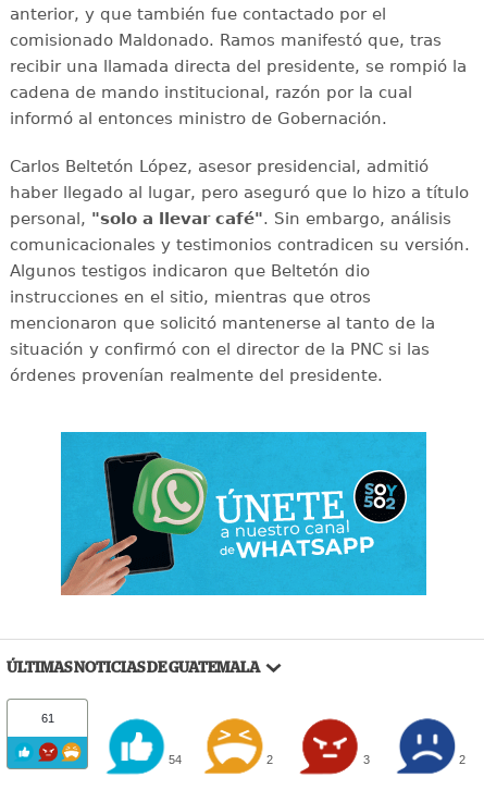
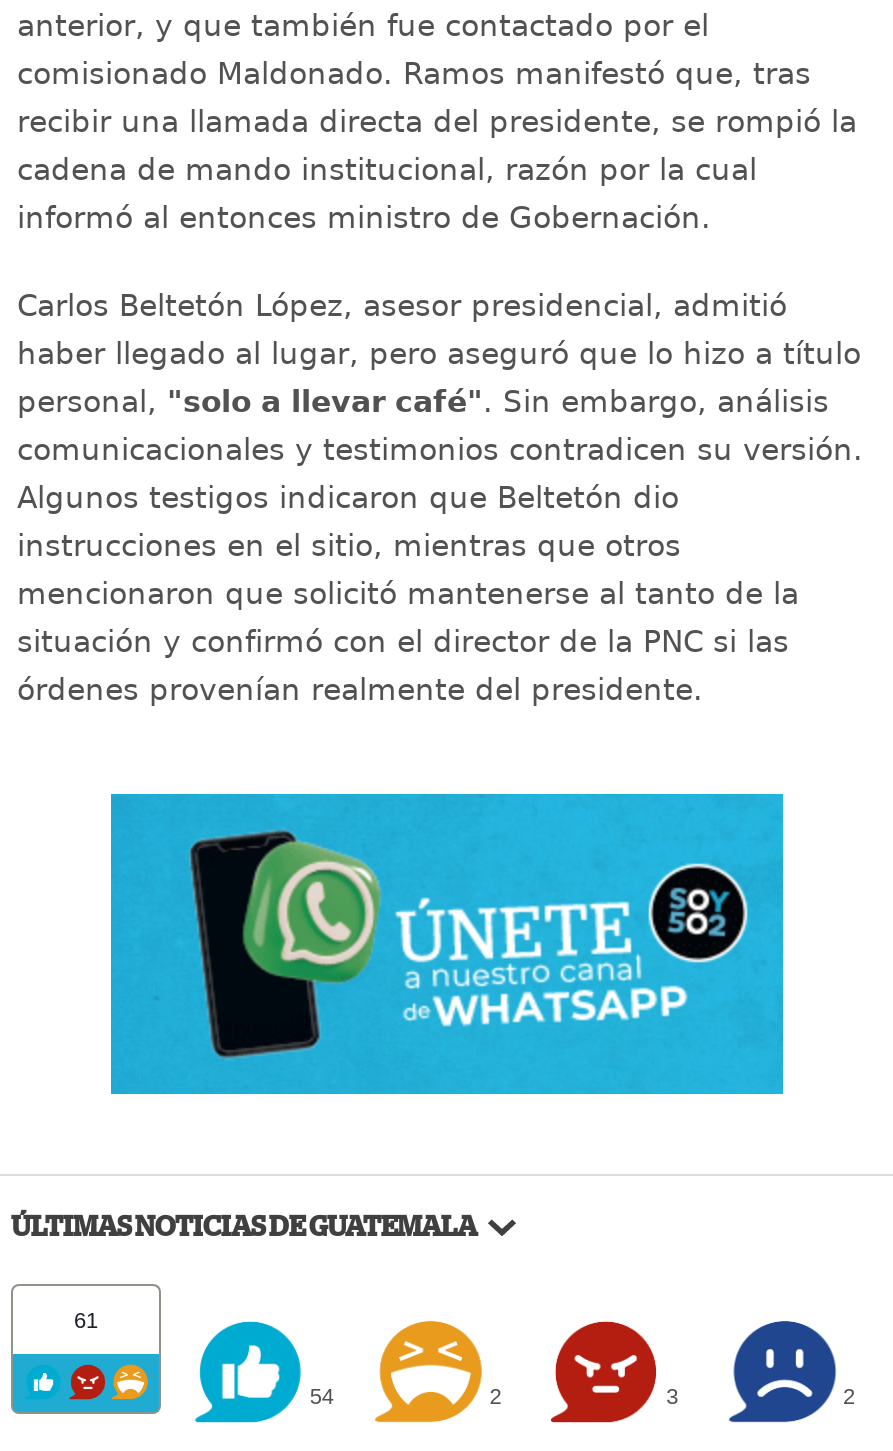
- [image]
+ [image]
